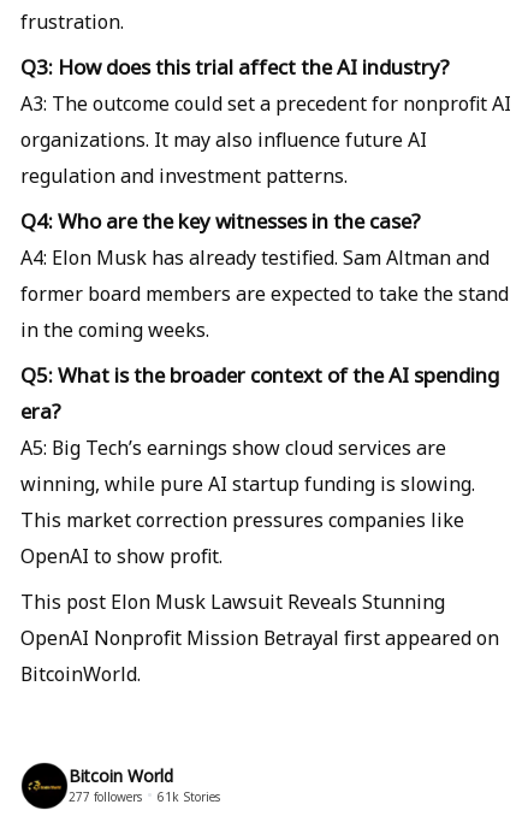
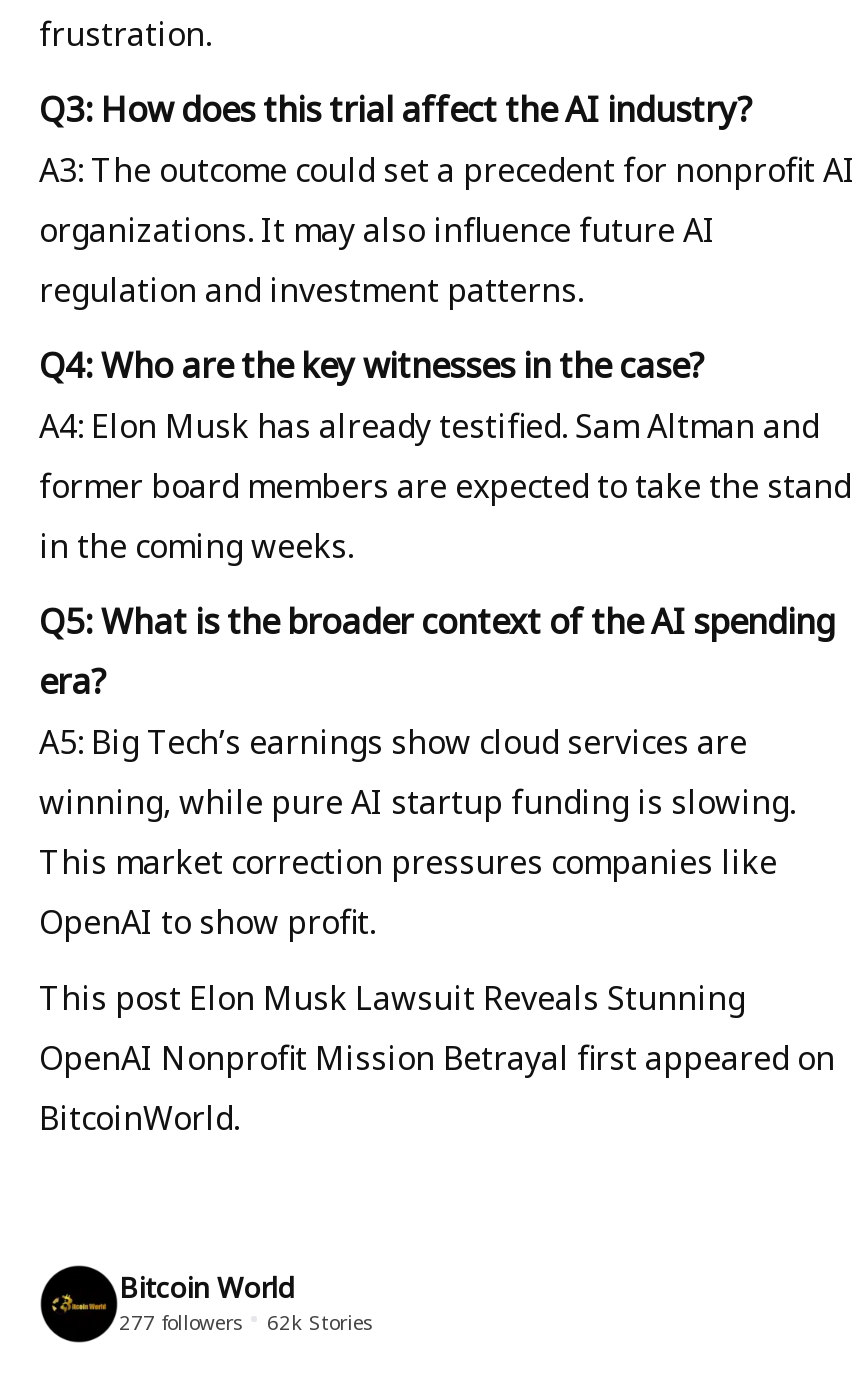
- 61k Stories
+ 62k Stories
